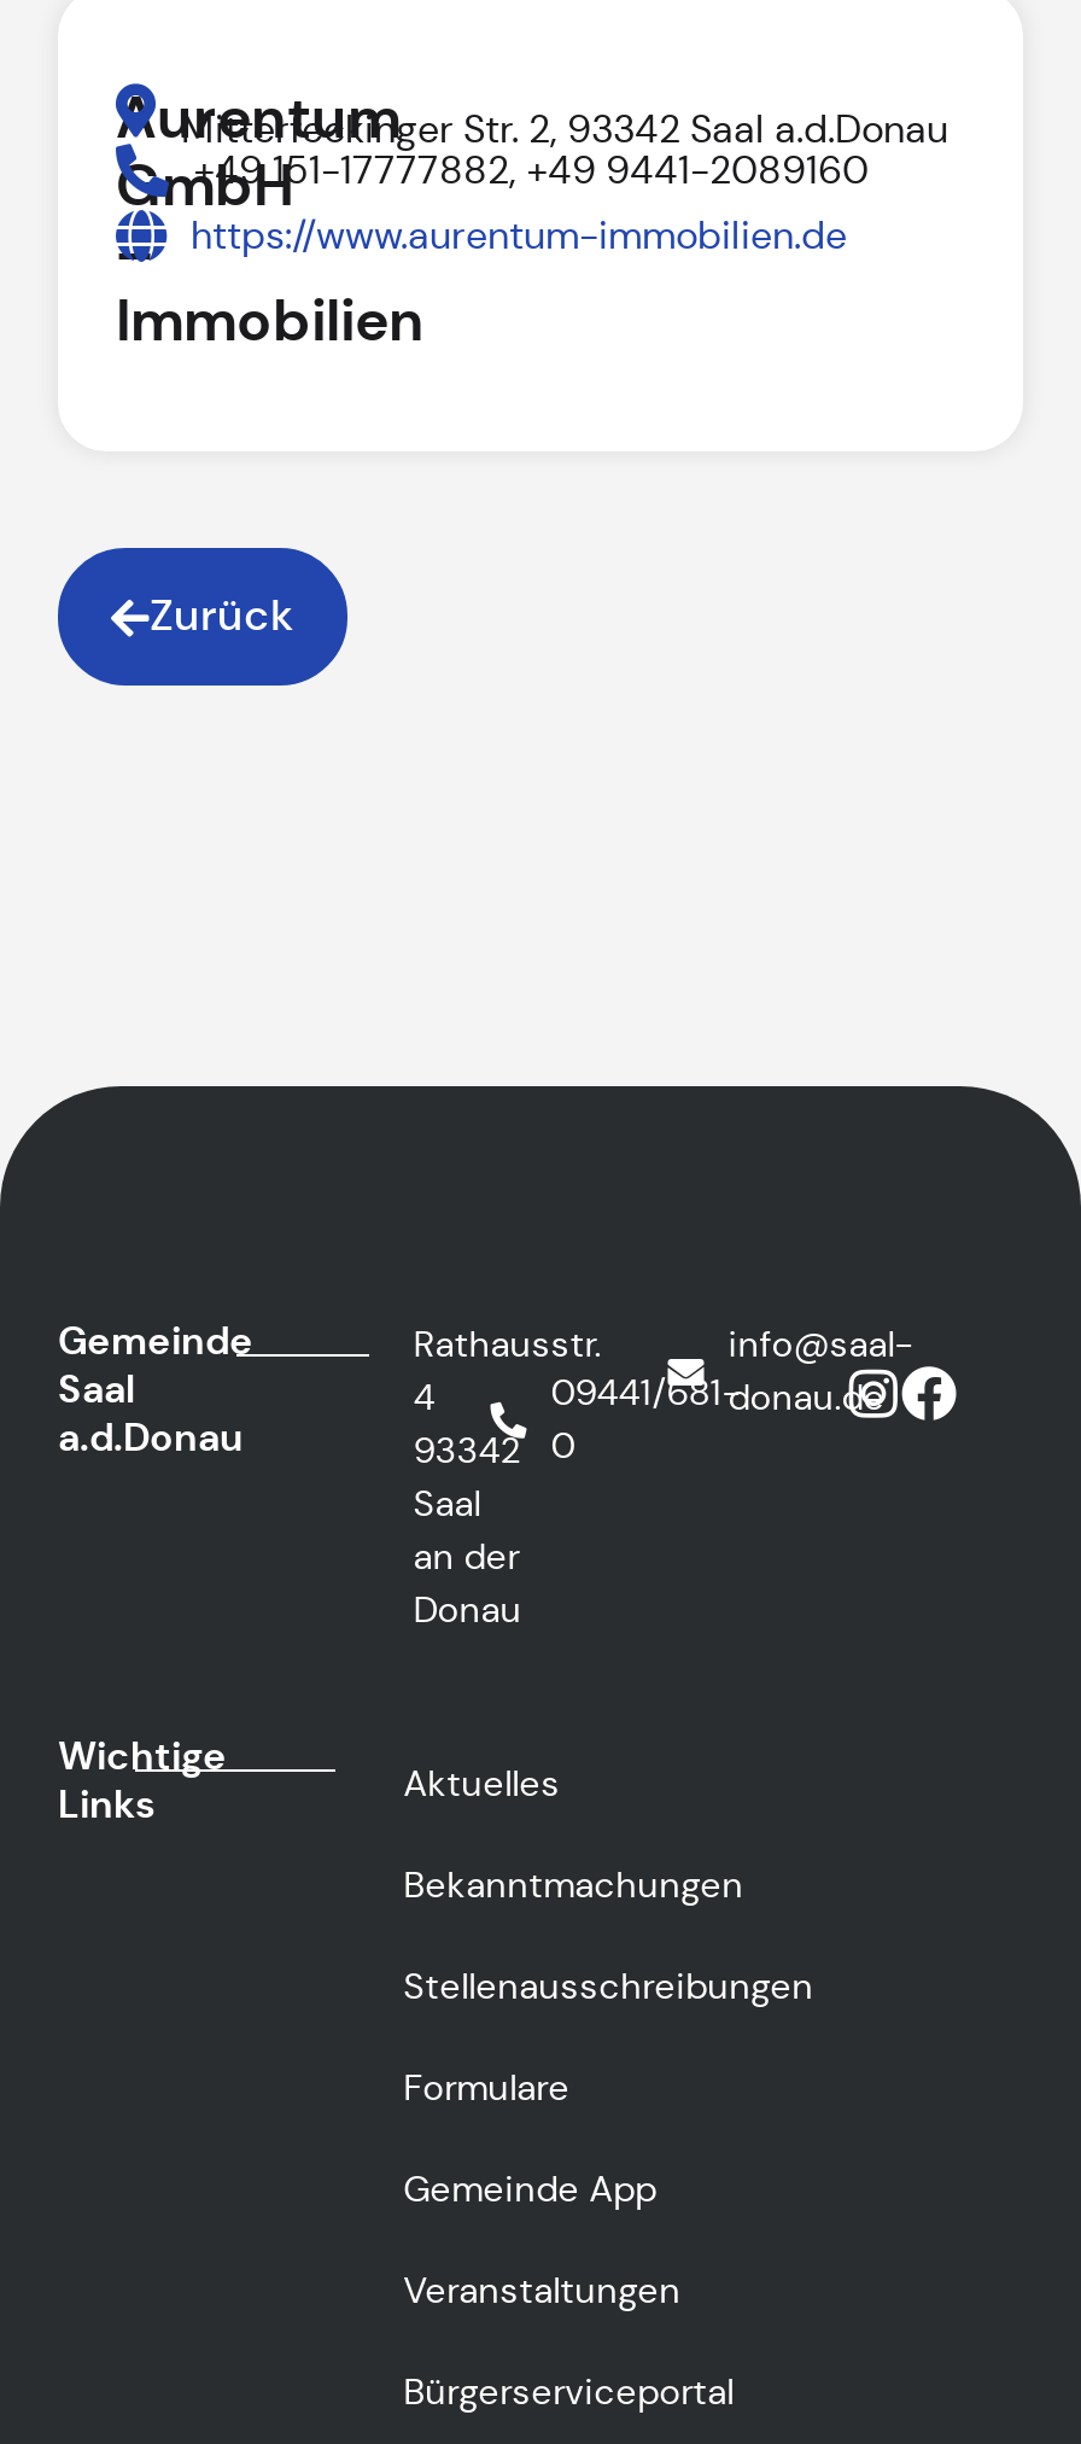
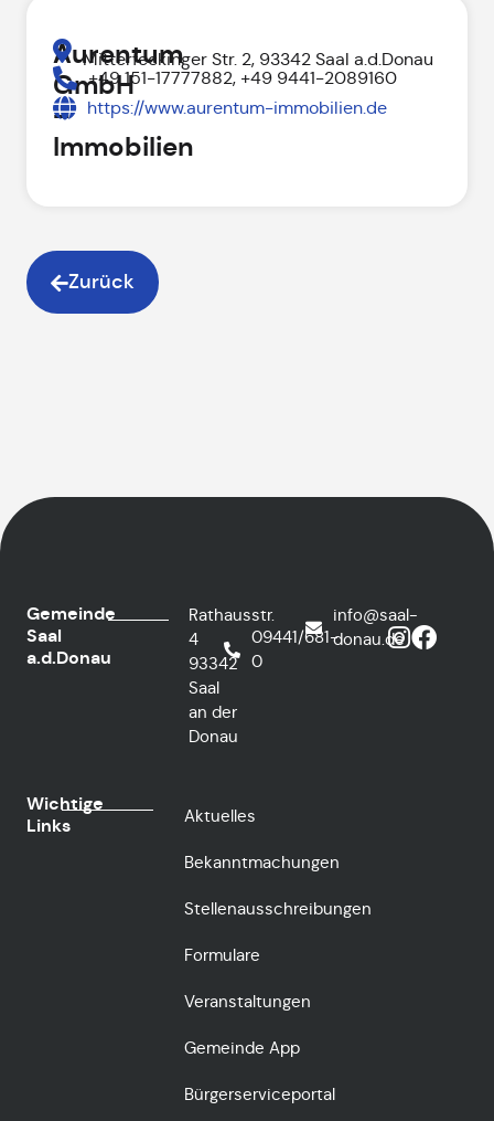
moved down: Gemeinde App

moved up: Veranstaltungen
